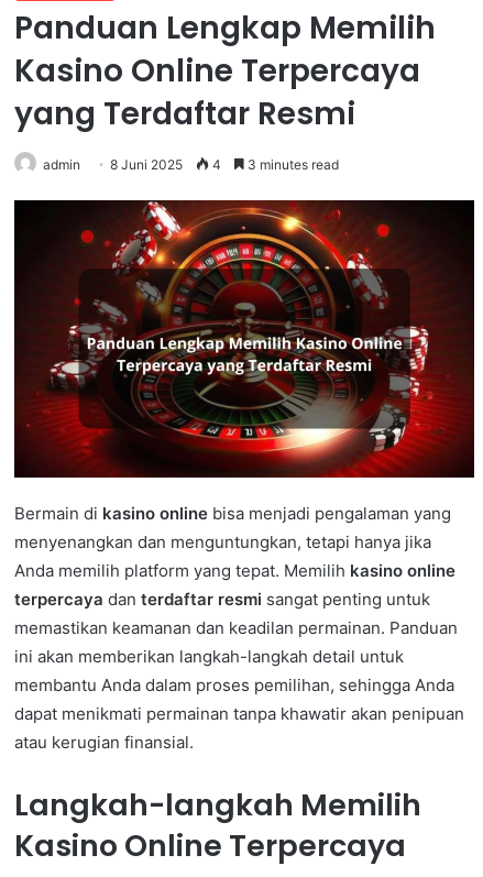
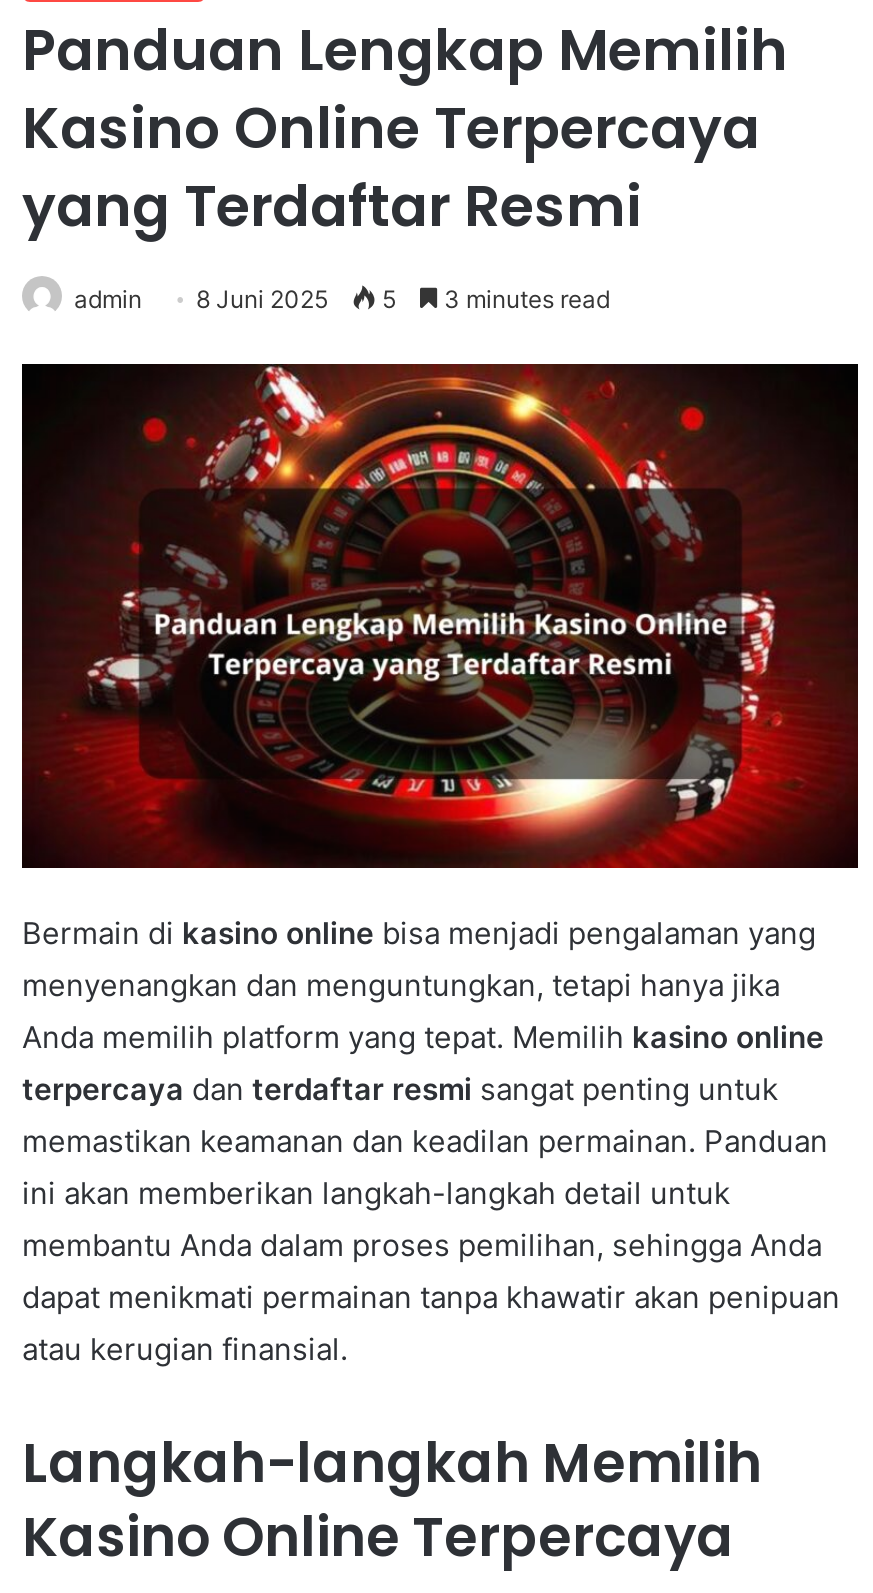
- admin 8 Juni 2025 4 3 minutes read
+ admin 8 Juni 2025 5 3 minutes read
